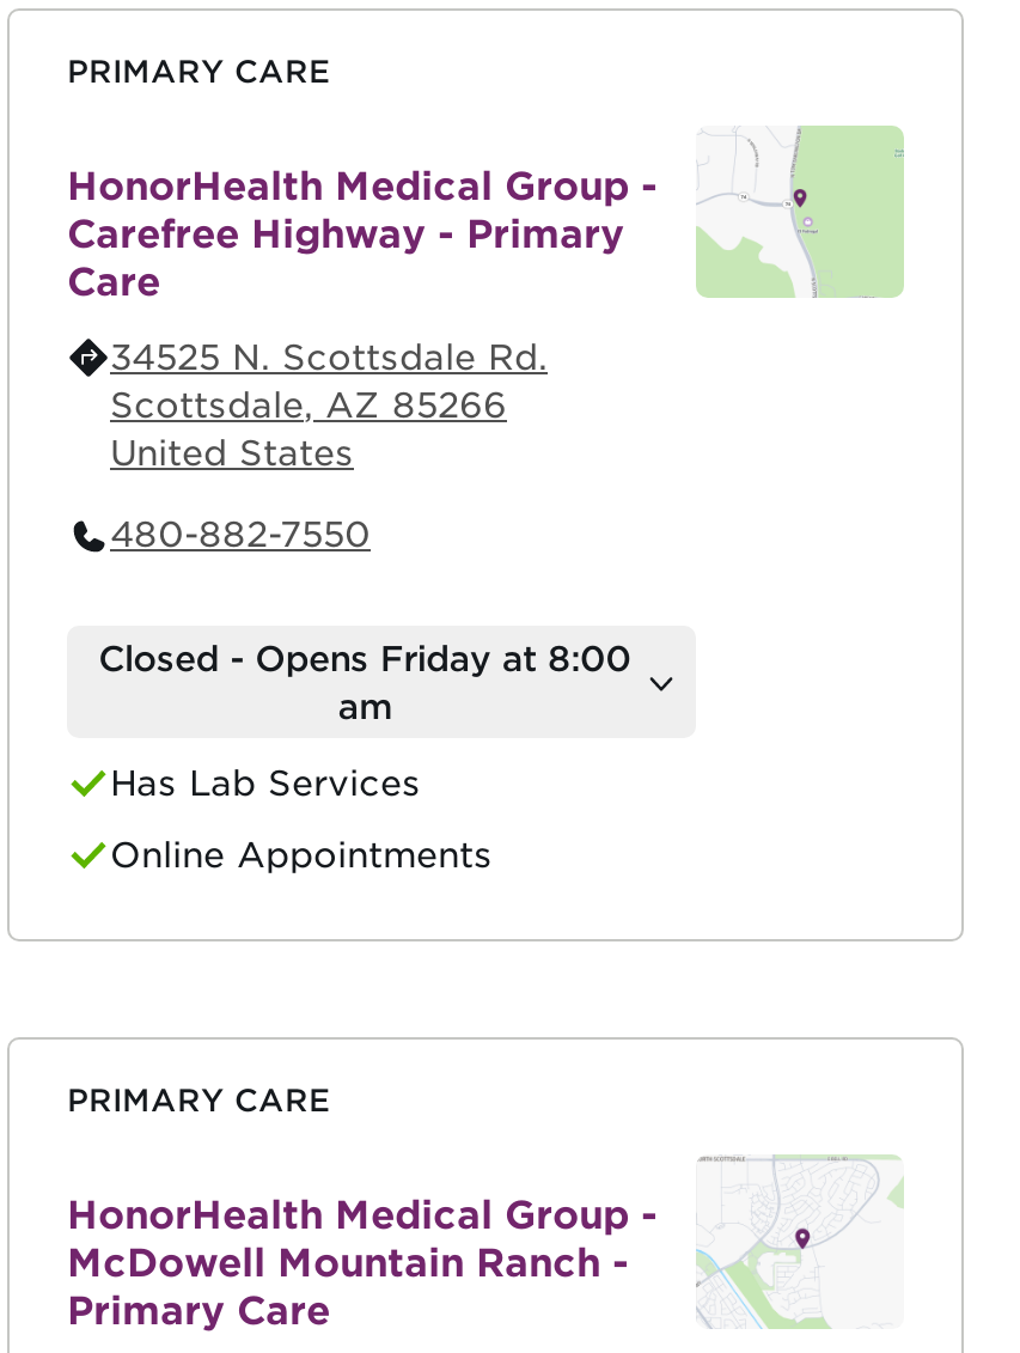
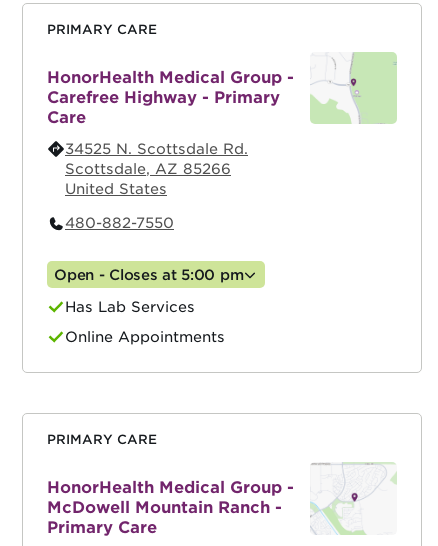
- Closed - Opens Friday at 8:00
- am
+ Open - Closes at 5:00 pm
